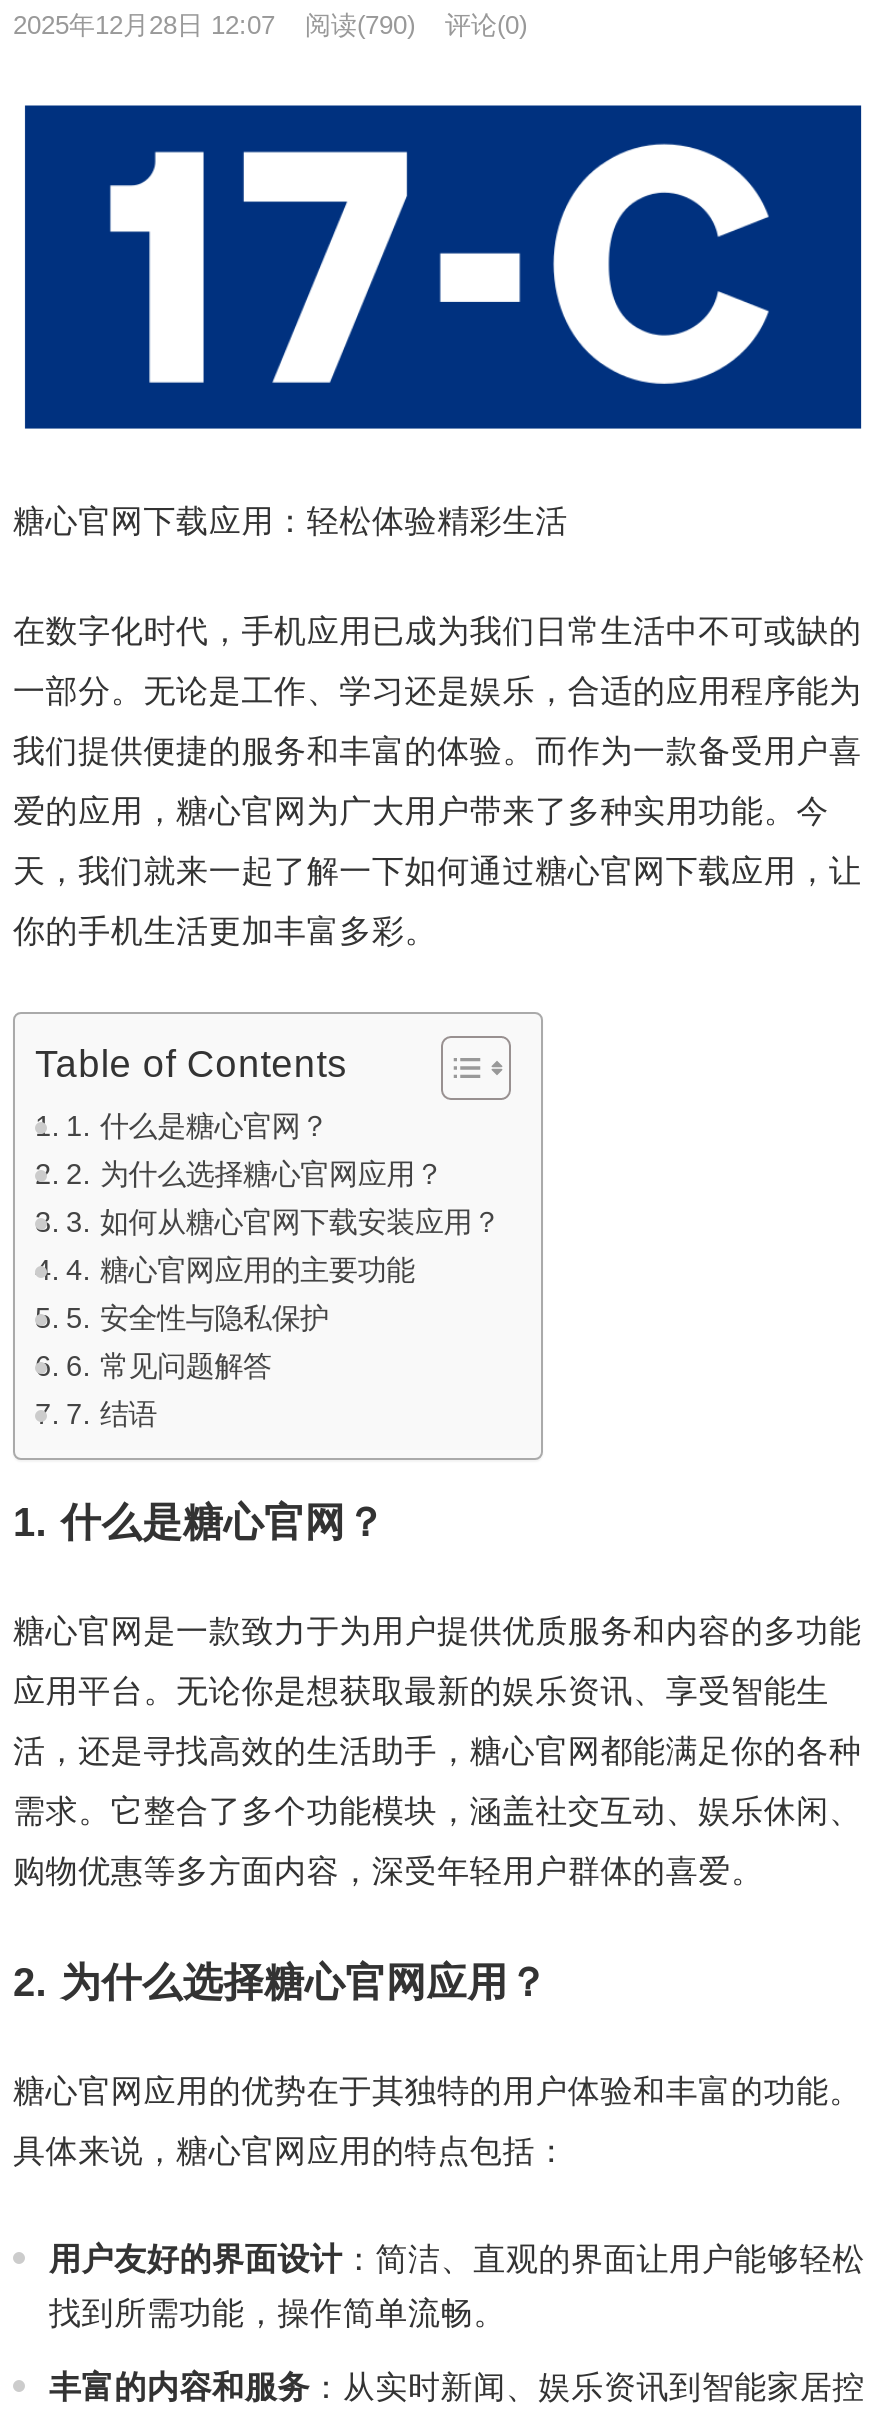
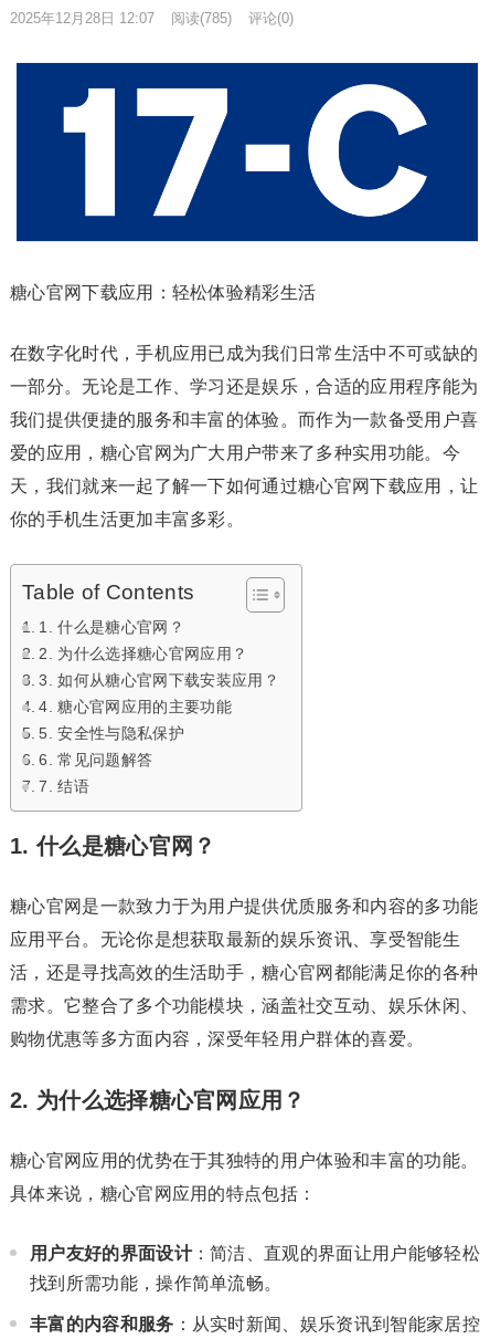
- 2025年12月28日 12:07 阅读(790) 评论(0)
+ 2025年12月28日 12:07 阅读(785) 评论(0)
